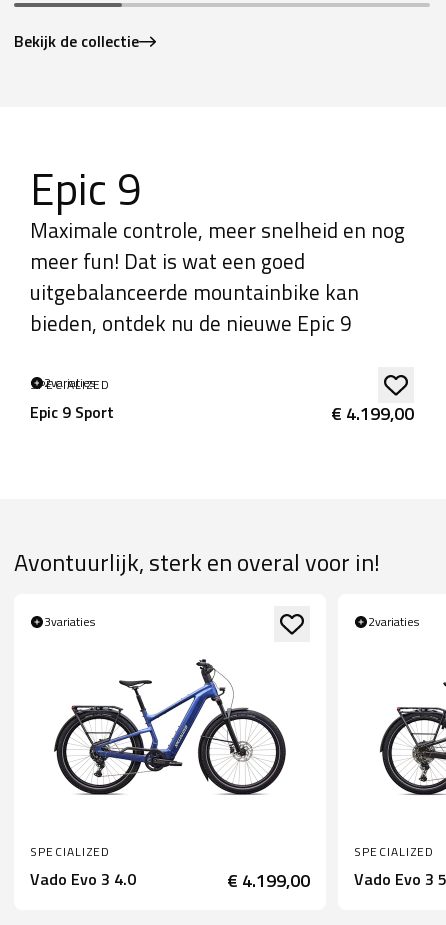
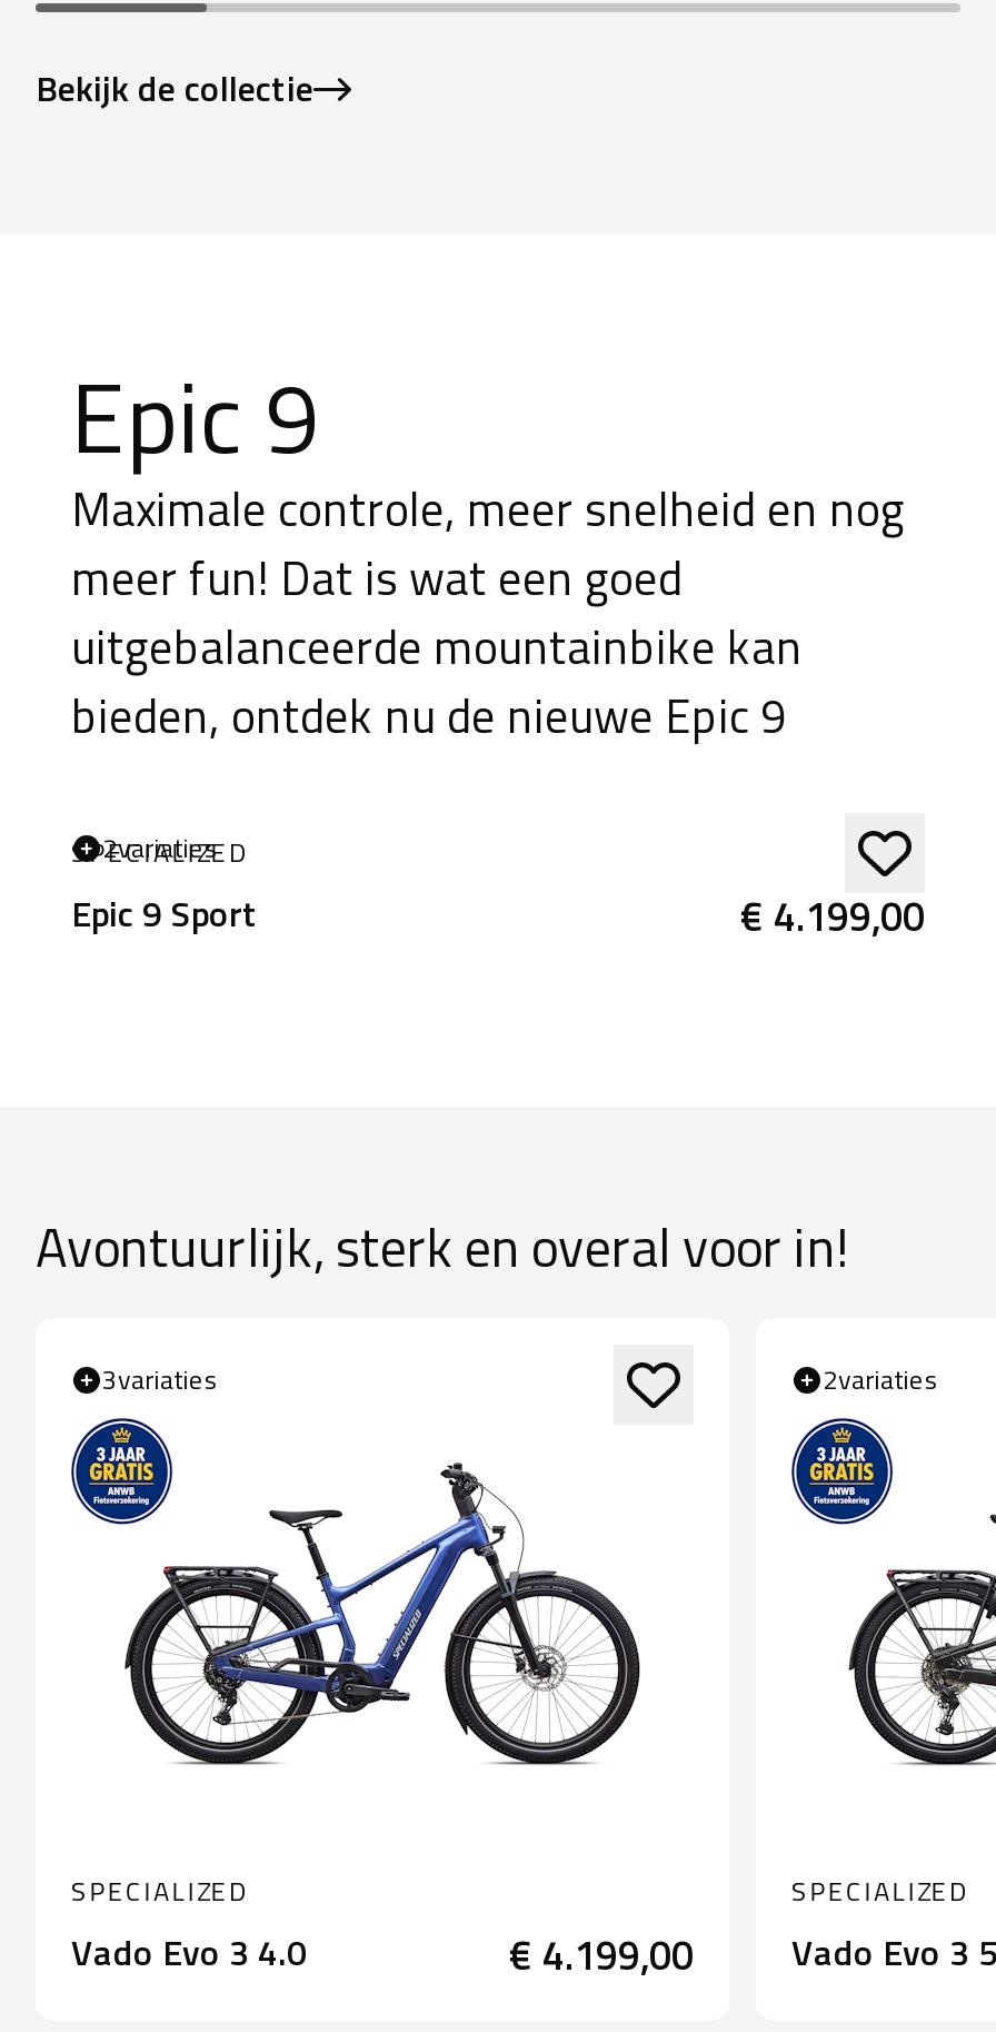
+ [image]

+ [image]
